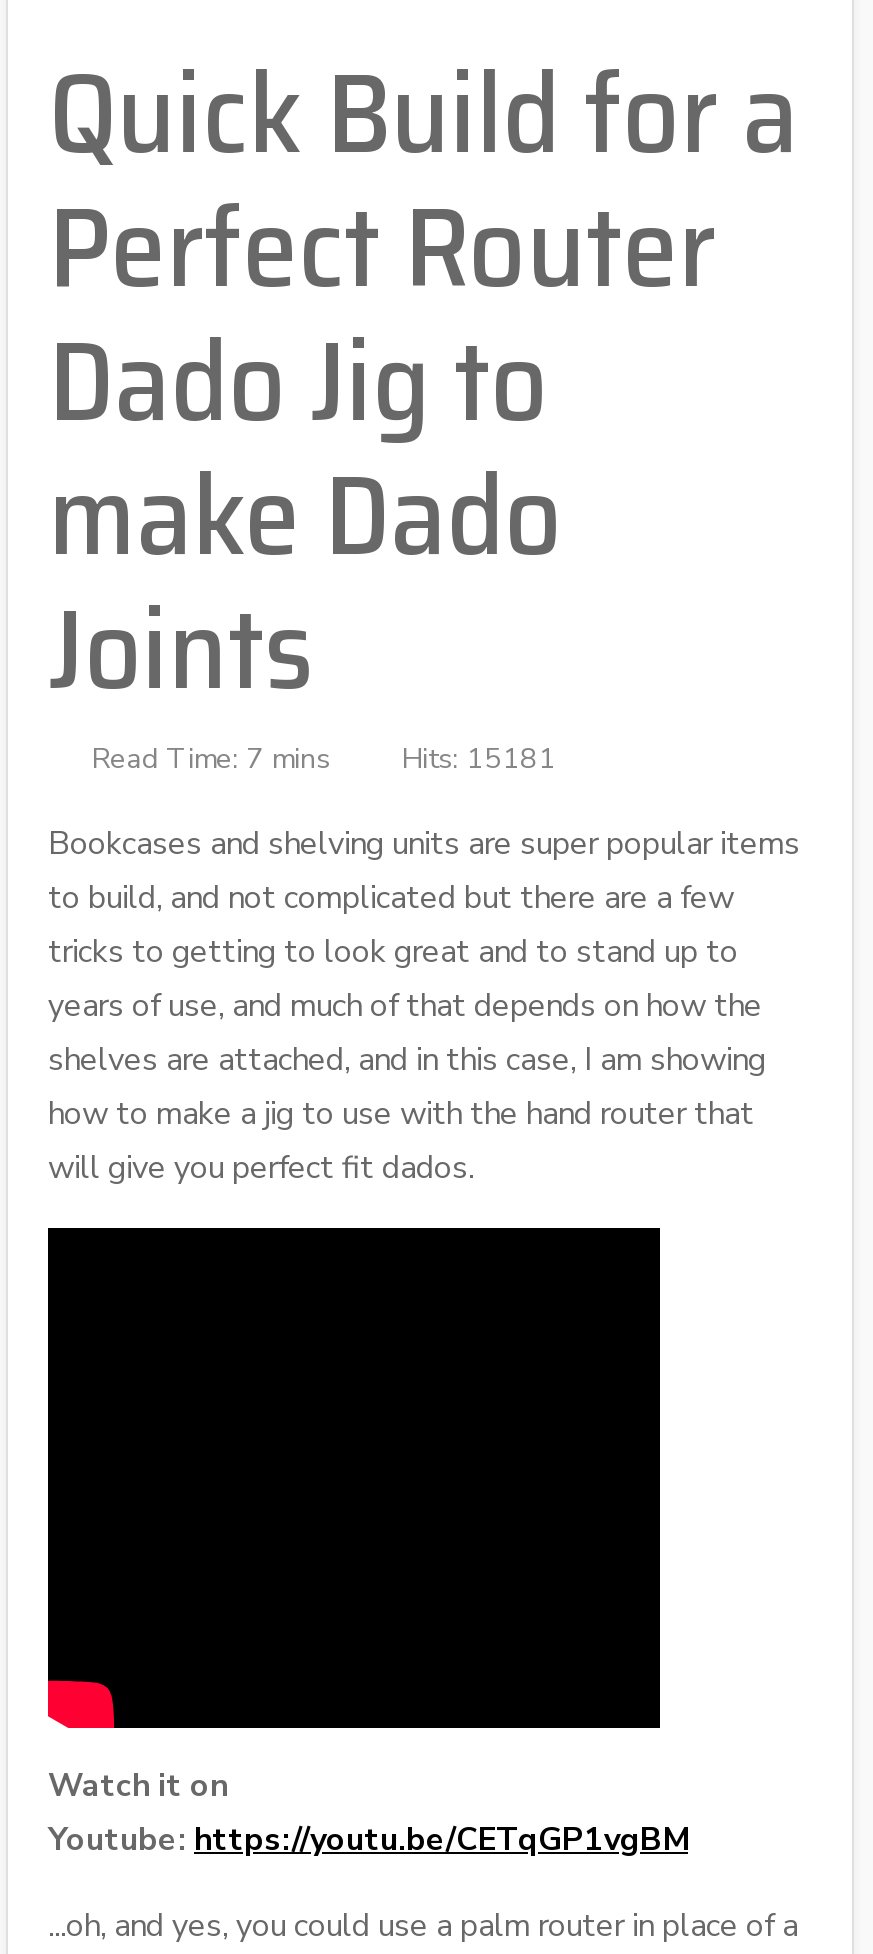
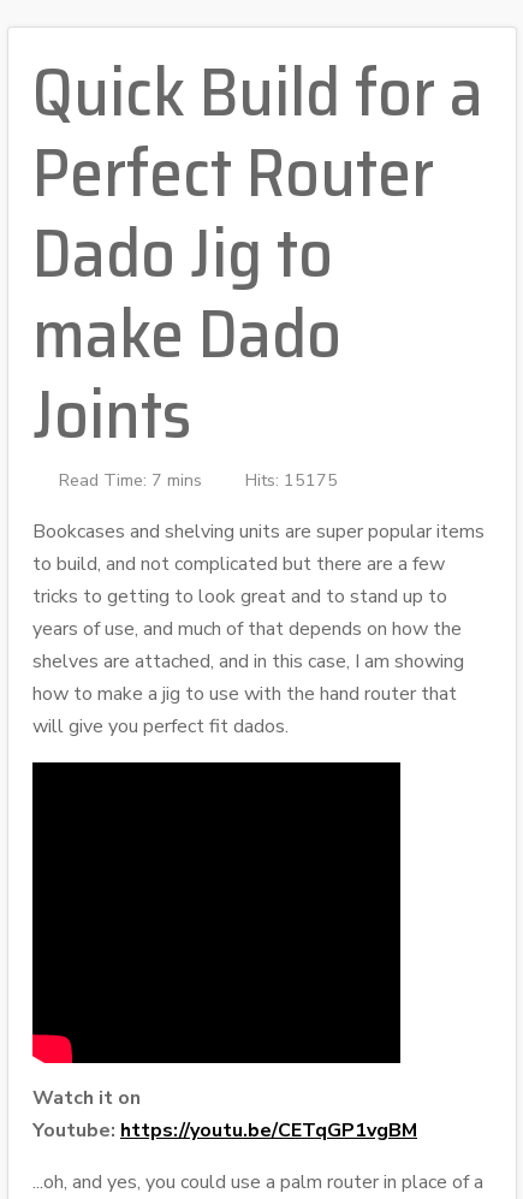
- Read Time: 7 mins Hits: 15181
+ Read Time: 7 mins Hits: 15175
